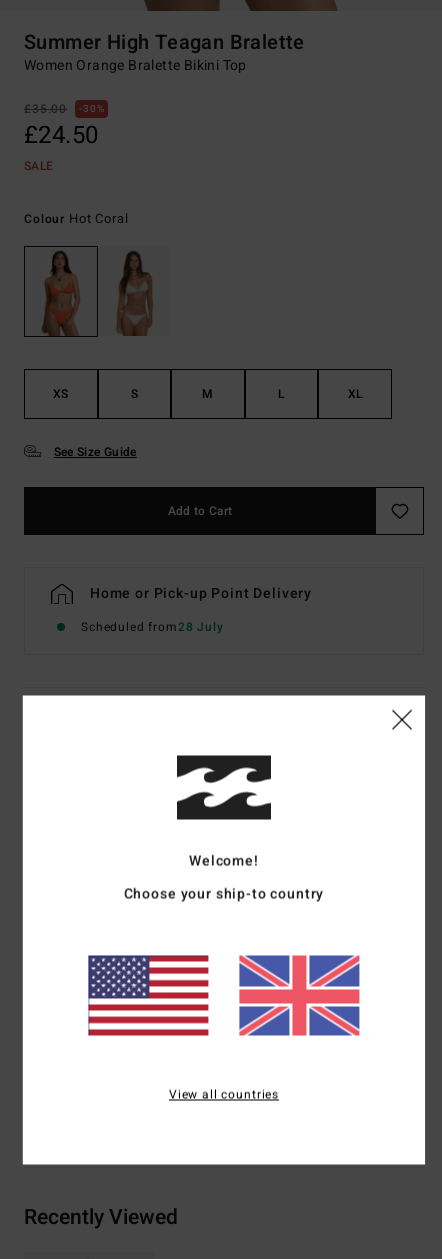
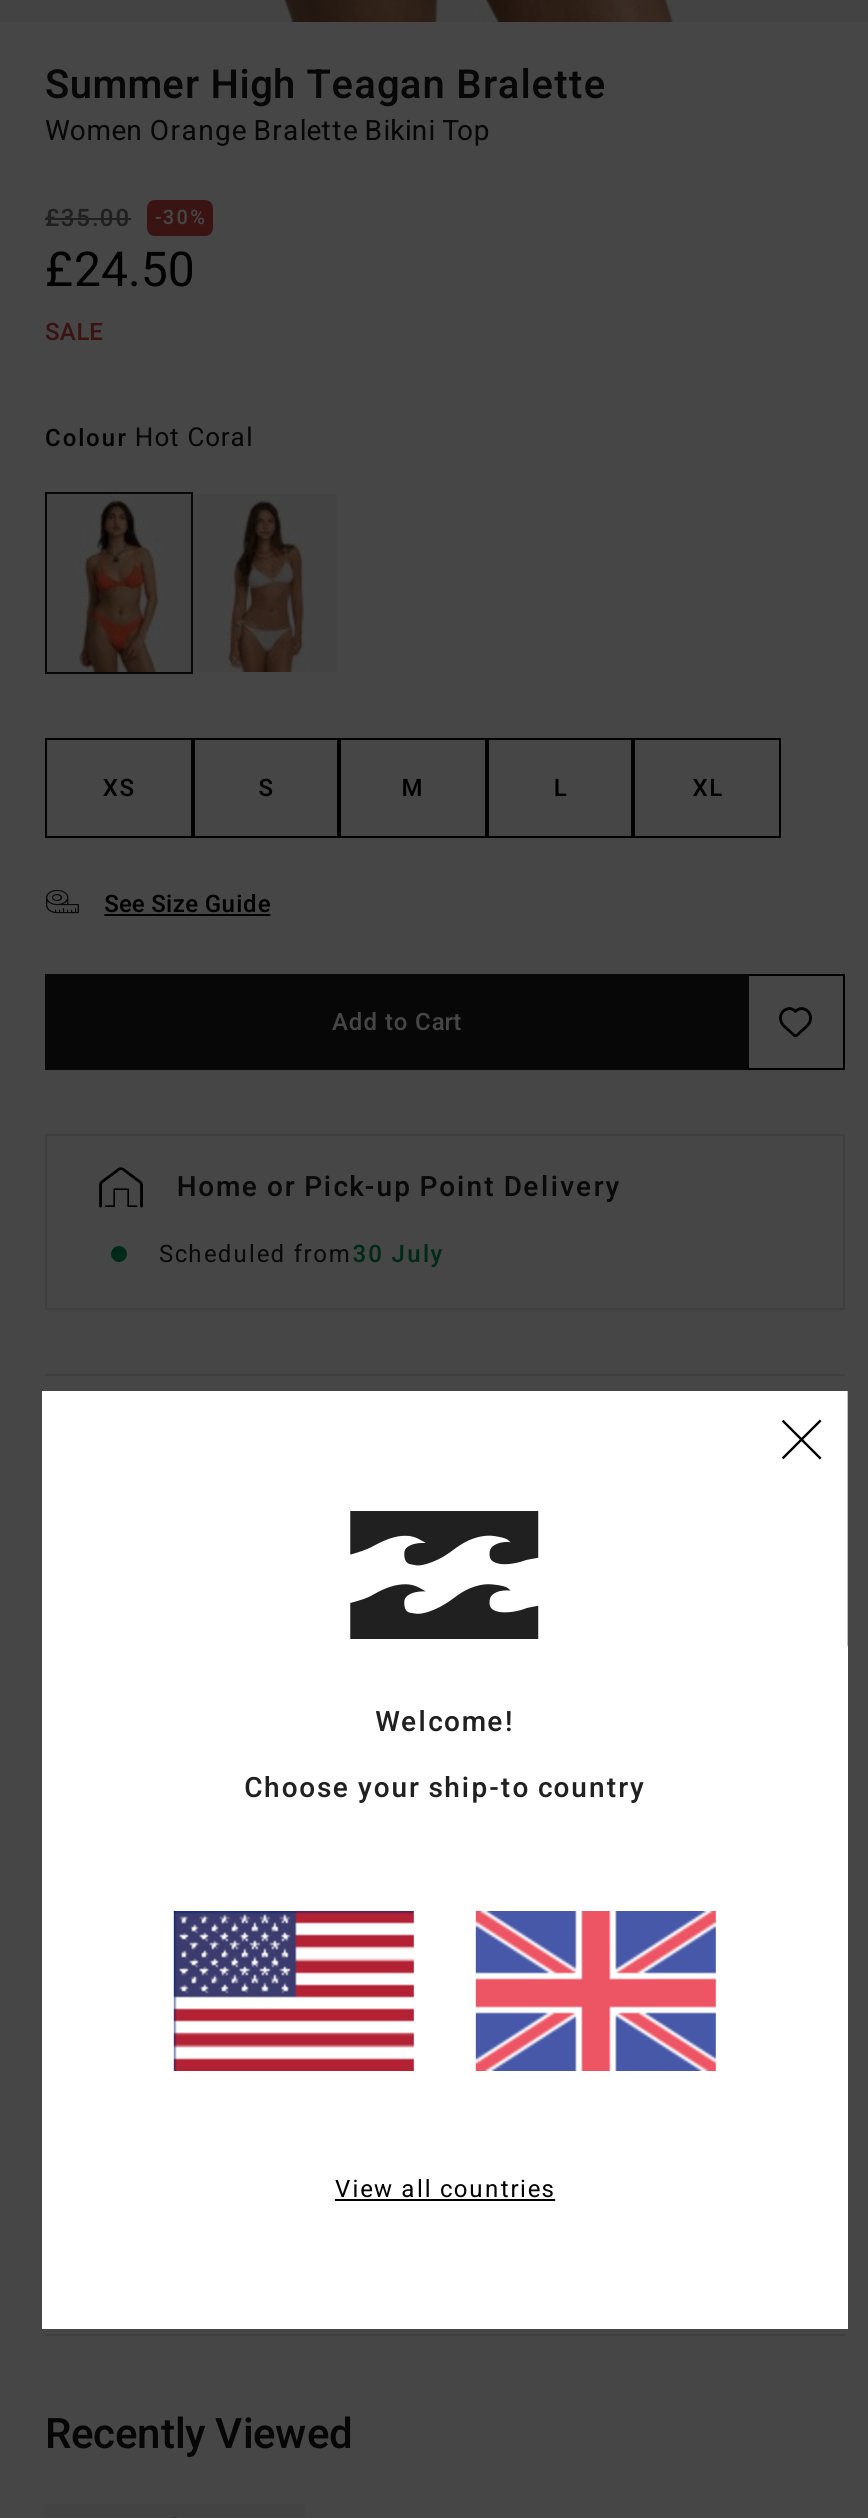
- Scheduled from28 July
+ Scheduled from30 July
